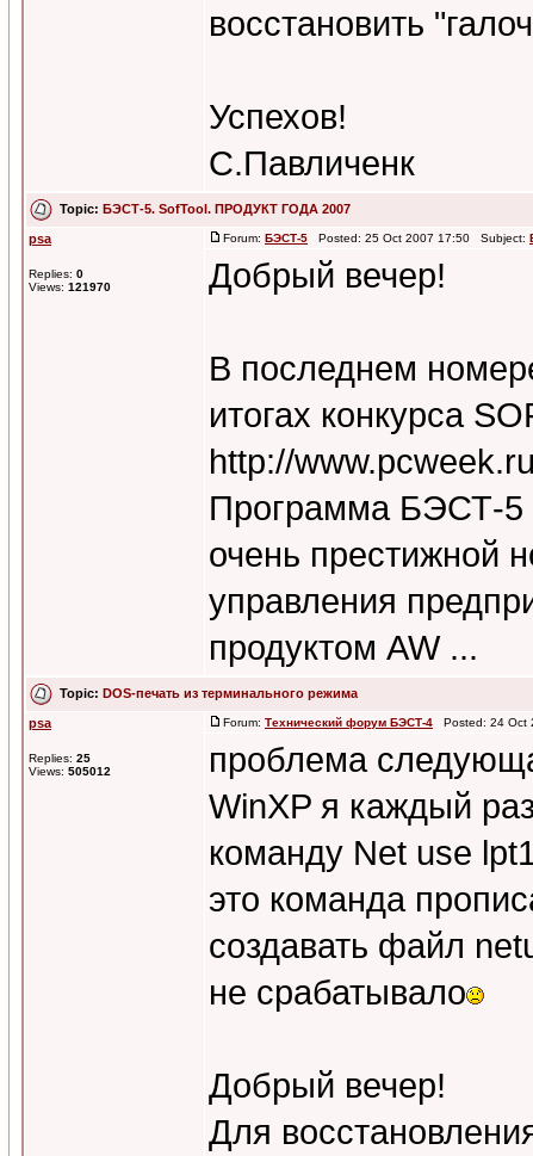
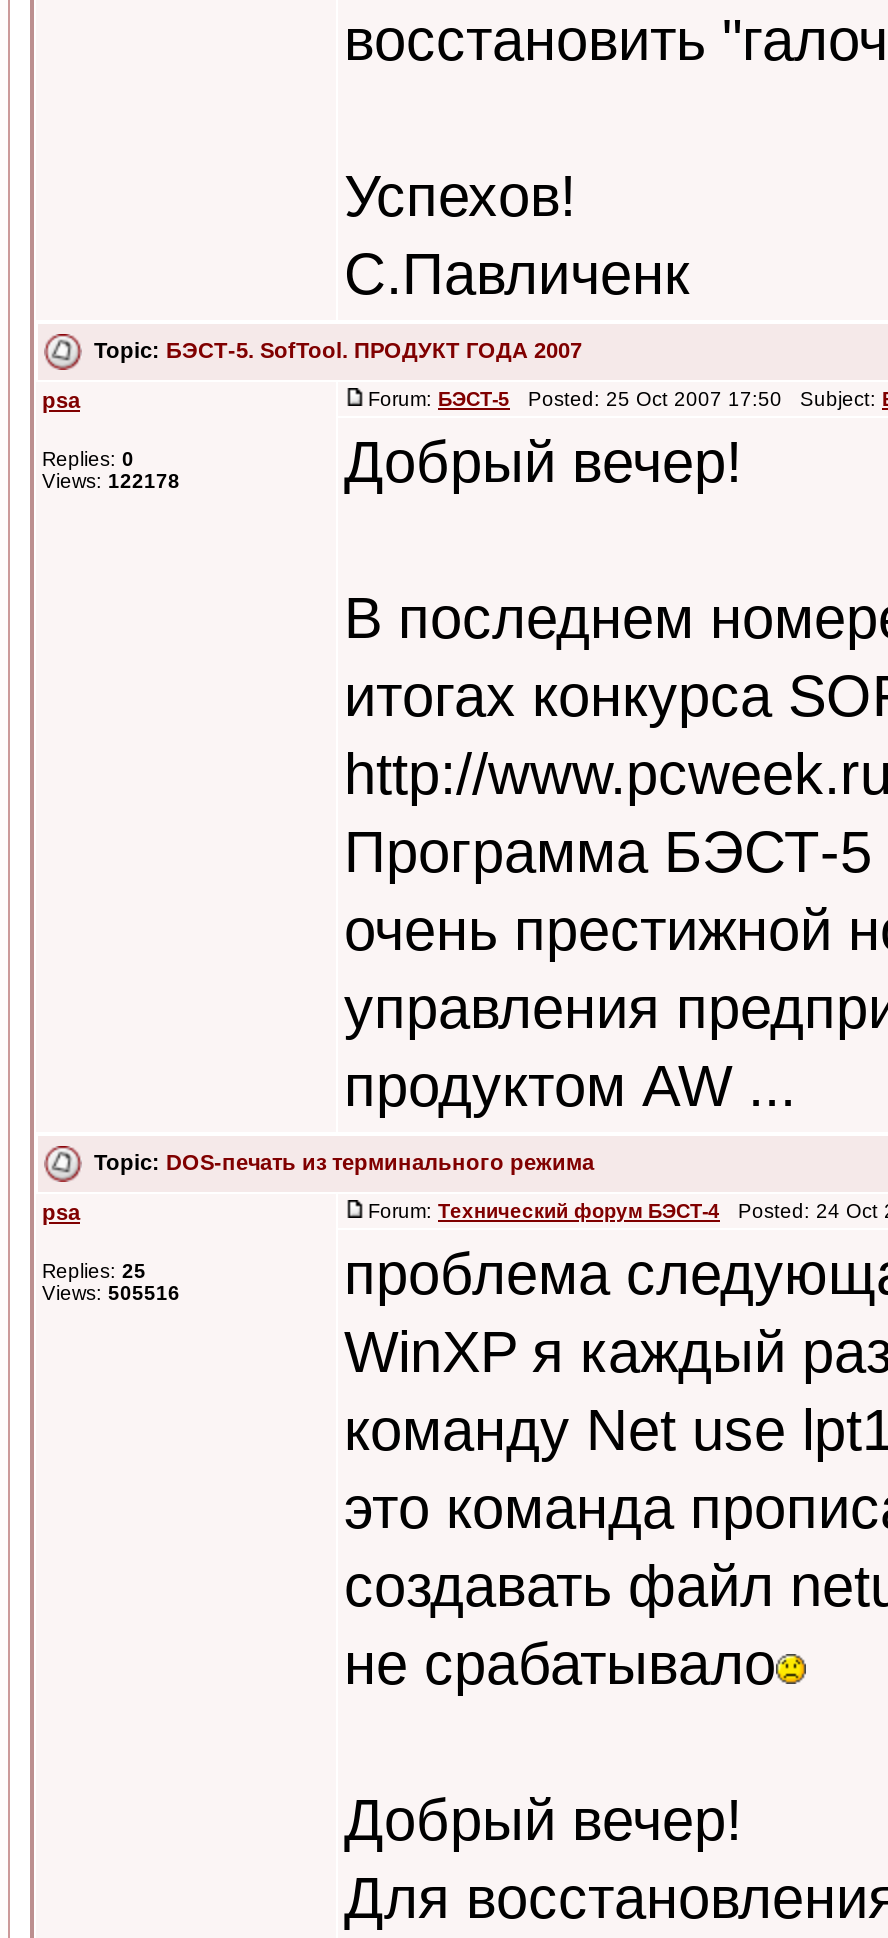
- Views: 121970
+ Views: 122178

- Views: 505012
+ Views: 505516
